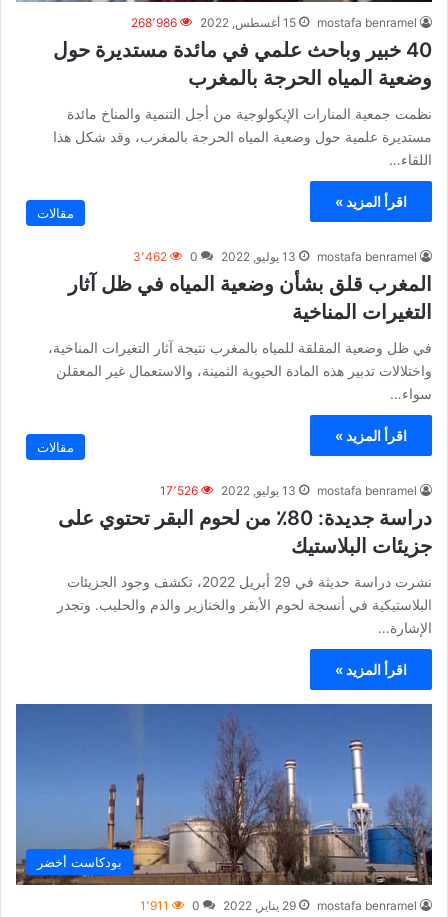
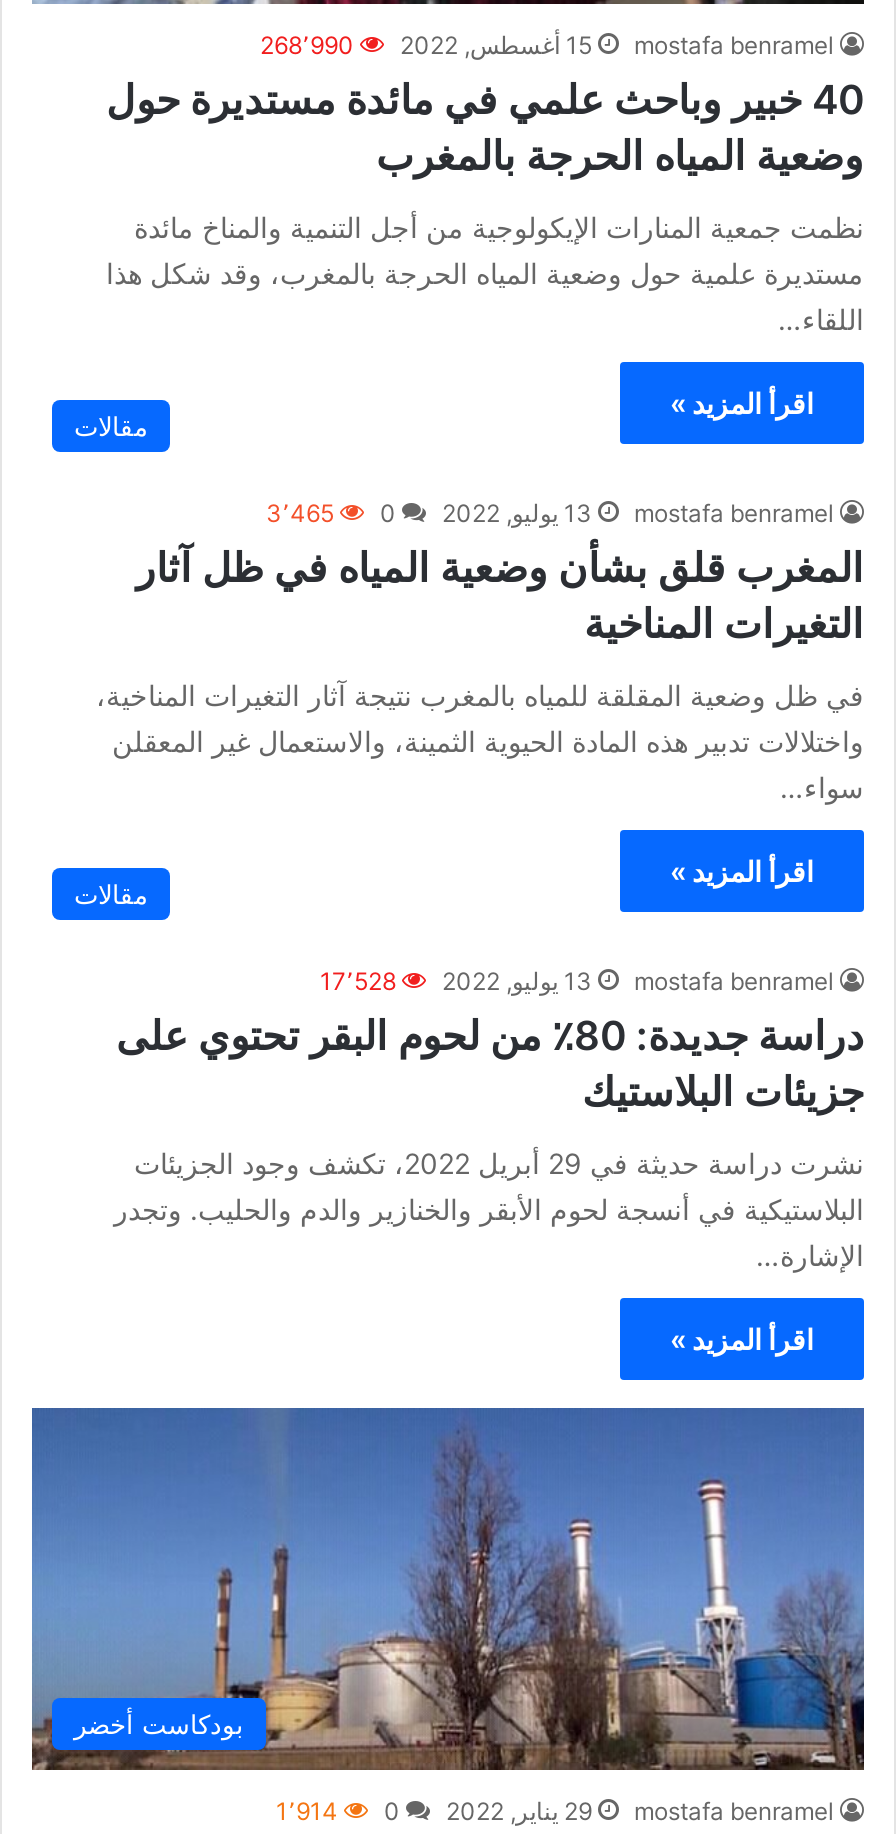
- 268٬986
+ 268٬990

- 3٬462 0
+ 3٬465 0

- 17٬526
+ 17٬528

- 1٬911 0
+ 1٬914 0
